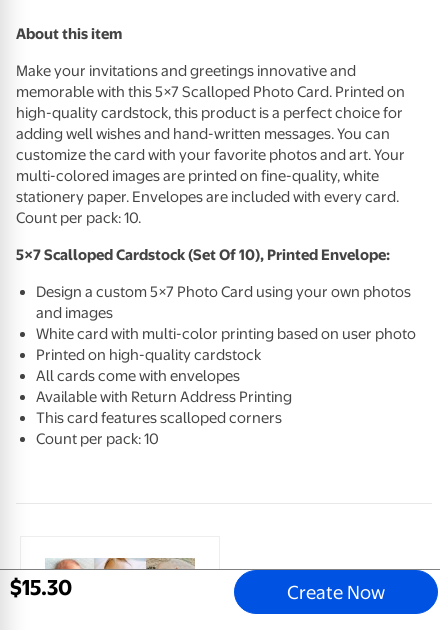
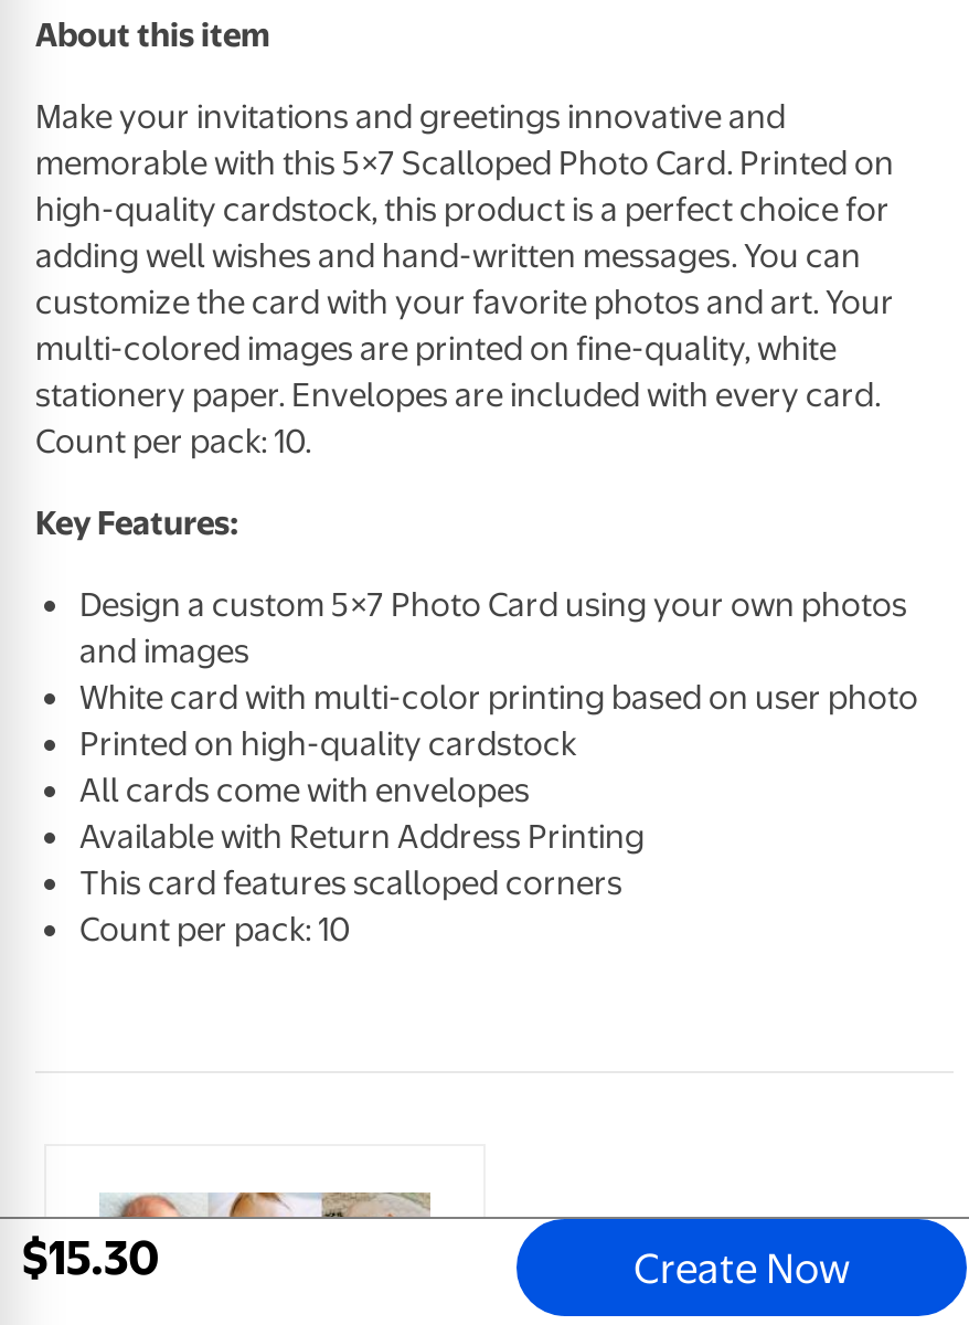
- 5×7 Scalloped Cardstock (Set Of 10), Printed Envelope:
+ Key Features:
